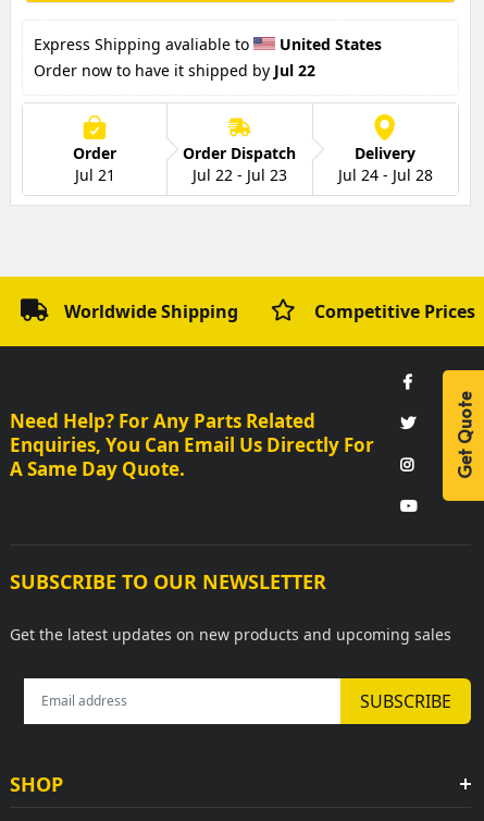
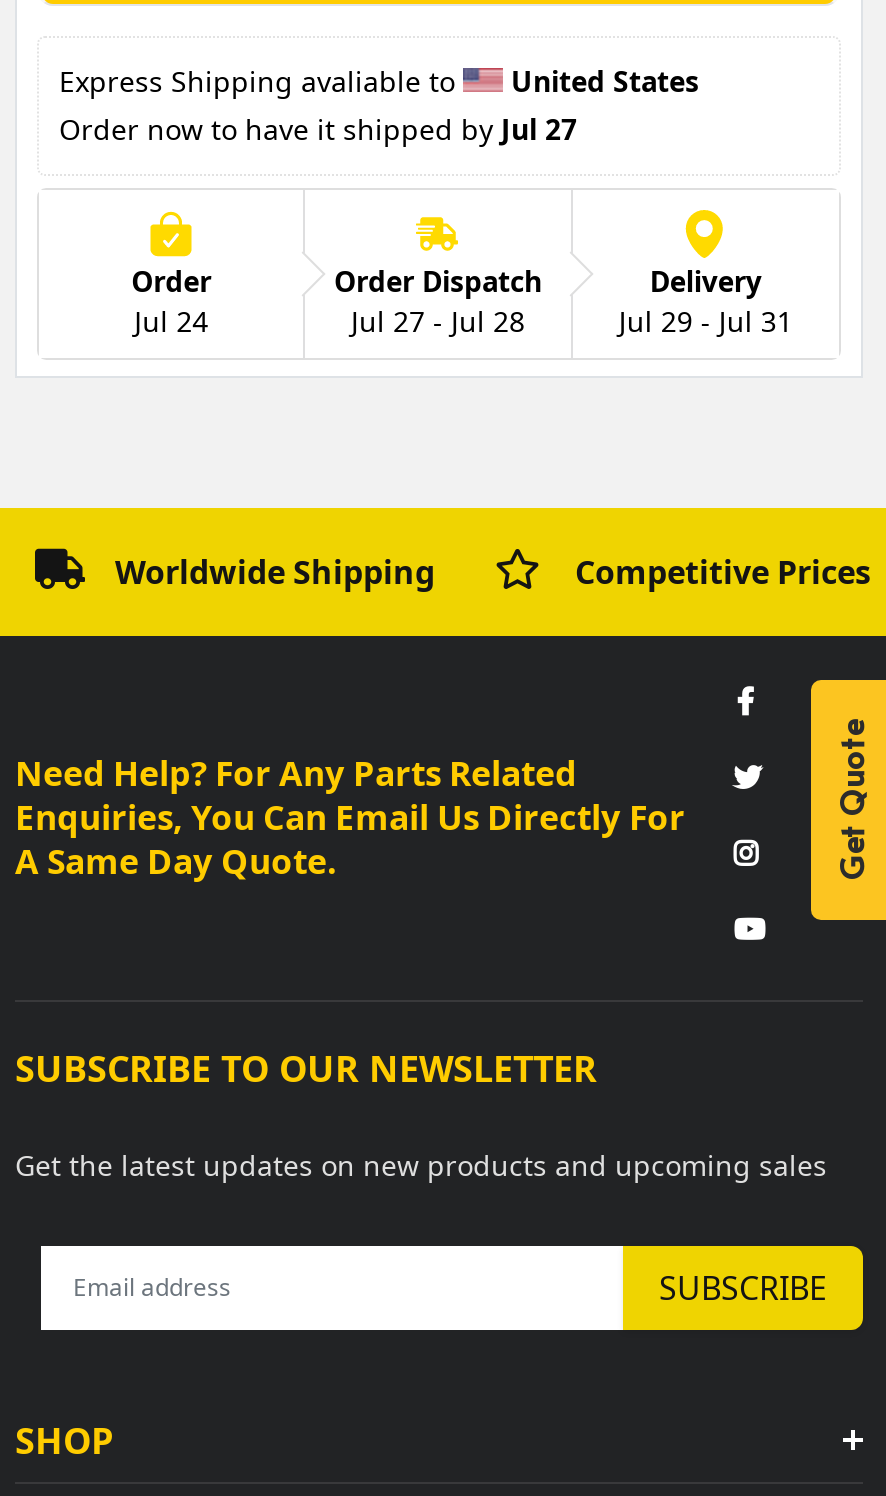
- Order now to have it shipped by Jul 22
+ Order now to have it shipped by Jul 27

- Jul 21
+ Jul 24

- Jul 22 - Jul 23
+ Jul 27 - Jul 28

- Jul 24 - Jul 28
+ Jul 29 - Jul 31
